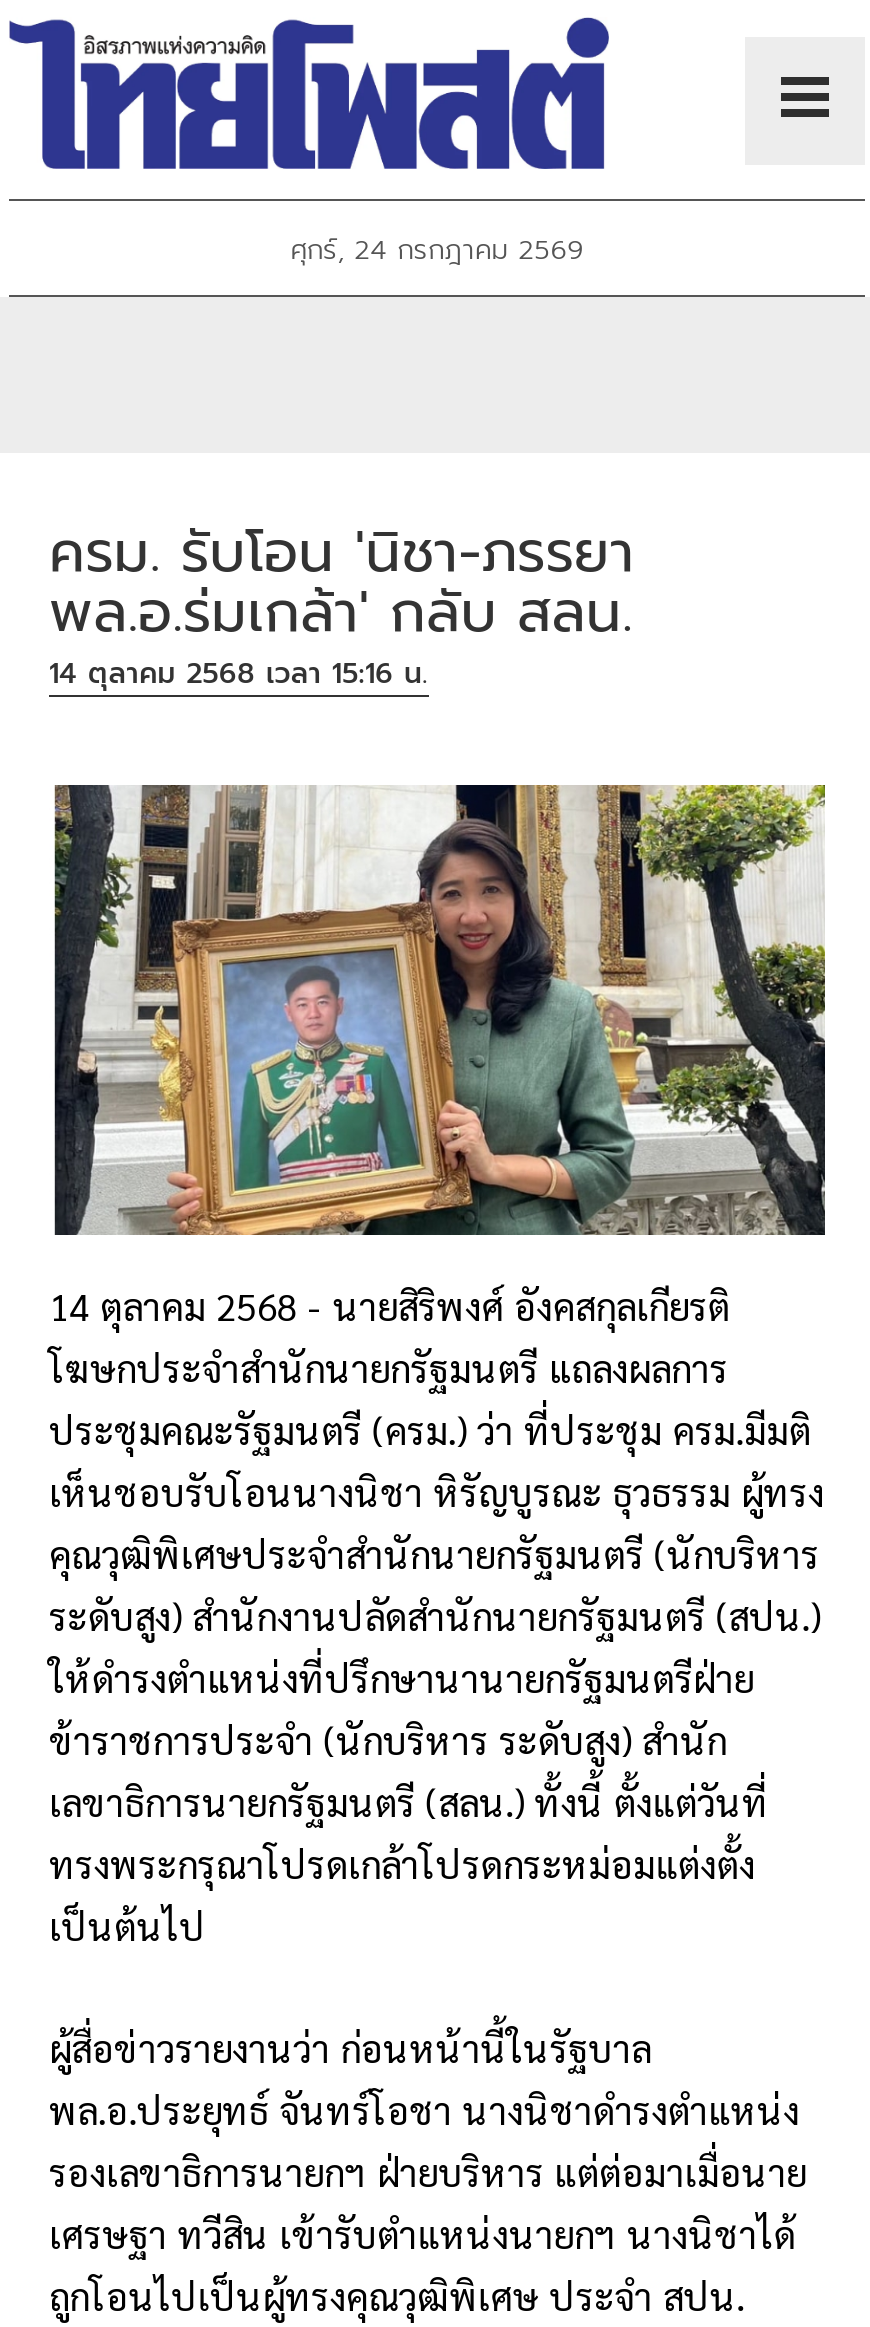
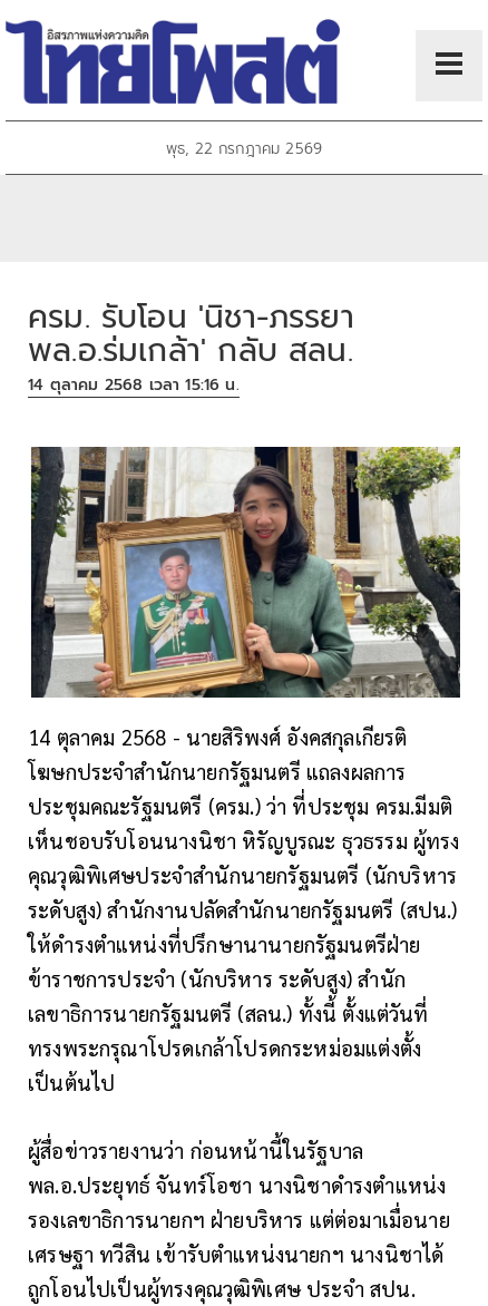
- ศุกร์, 24 กรกฎาคม 2569
+ พุธ, 22 กรกฎาคม 2569
